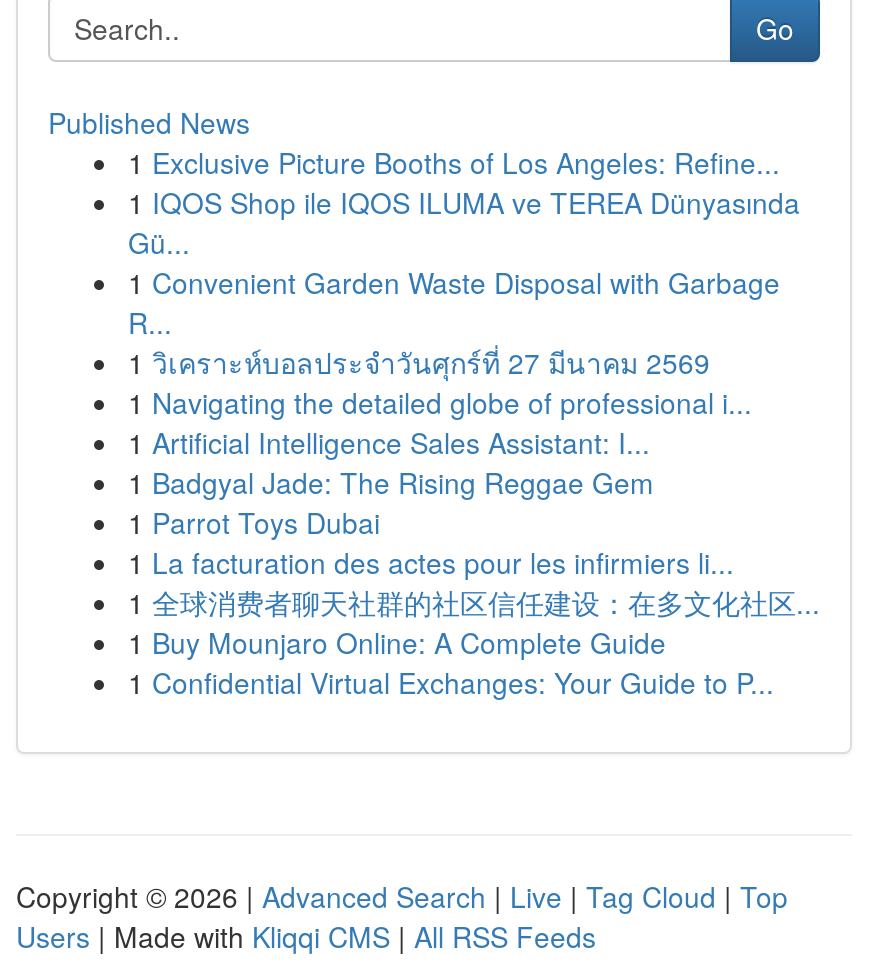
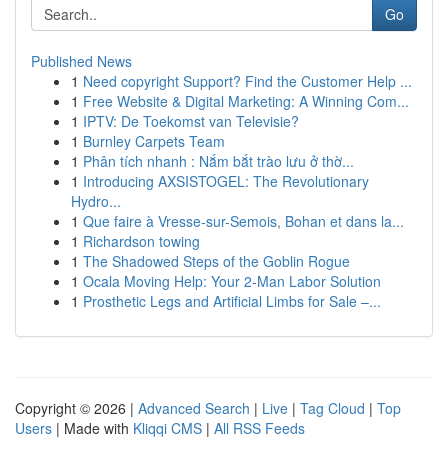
- 1 Exclusive Picture Booths of Los Angeles: Refine...
- 1 IQOS Shop ile IQOS ILUMA ve TEREA Dünyasında
- Gü...
- 1 Convenient Garden Waste Disposal with Garbage
- R...
- 1 วิเคราะห์บอลประจำวันศุกร์ที่ 27 มีนาคม 2569
- 1 Navigating the detailed globe of professional i...
- 1 Artificial Intelligence Sales Assistant: I...
- 1 Badgyal Jade: The Rising Reggae Gem
- 1 Parrot Toys Dubai
- 1 La facturation des actes pour les infirmiers li...
- 1 全球消费者聊天社群的社区信任建设：在多文化社区...
- 1 Buy Mounjaro Online: A Complete Guide
- 1 Confidential Virtual Exchanges: Your Guide to P...
+ 1 Need copyright Support? Find the Customer Help ...
+ 1 Free Website & Digital Marketing: A Winning Com...
+ 1 IPTV: De Toekomst van Televisie?
+ 1 Burnley Carpets Team
+ 1 Phân tích nhanh : Nắm bắt trào lưu ở thờ...
+ 1 Introducing AXSISTOGEL: The Revolutionary
+ Hydro...
+ 1 Que faire à Vresse-sur-Semois, Bohan et dans la...
+ 1 Richardson towing
+ 1 The Shadowed Steps of the Goblin Rogue
+ 1 Ocala Moving Help: Your 2-Man Labor Solution
+ 1 Prosthetic Legs and Artificial Limbs for Sale –...
